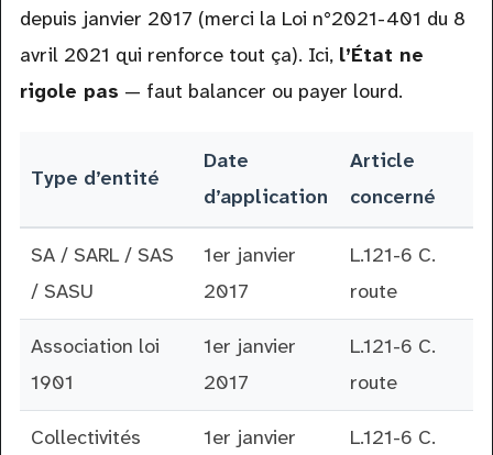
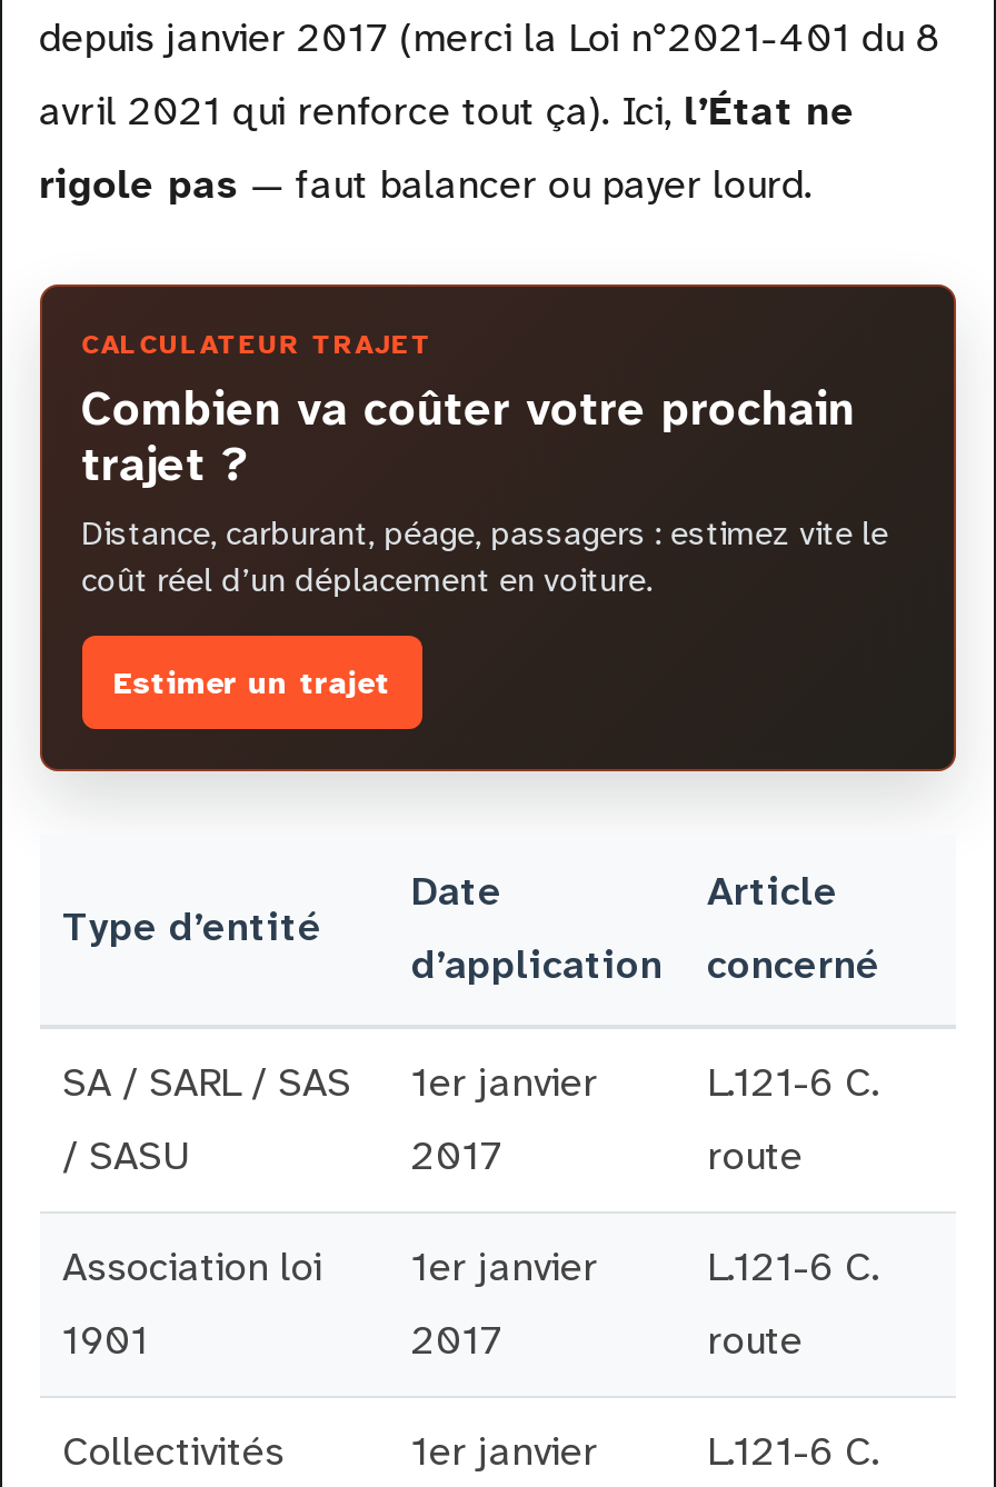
+ [image]
+ CALCULATEUR TRAJET
+ Combien va coûter votre prochain
+ trajet ?
+ Distance, carburant, péage, passagers : estimez vite le
+ coût réel d’un déplacement en voiture.
+ Estimer un trajet
